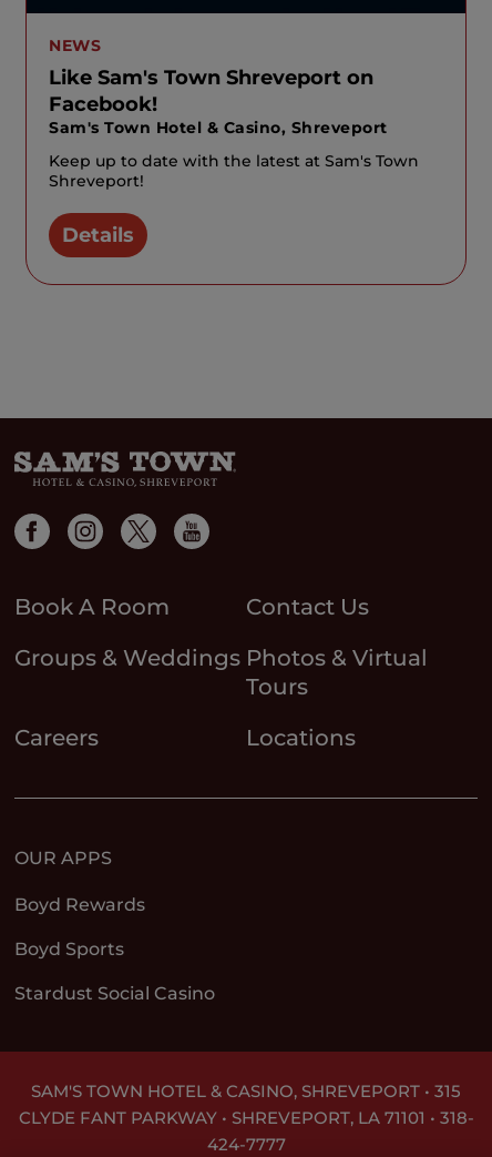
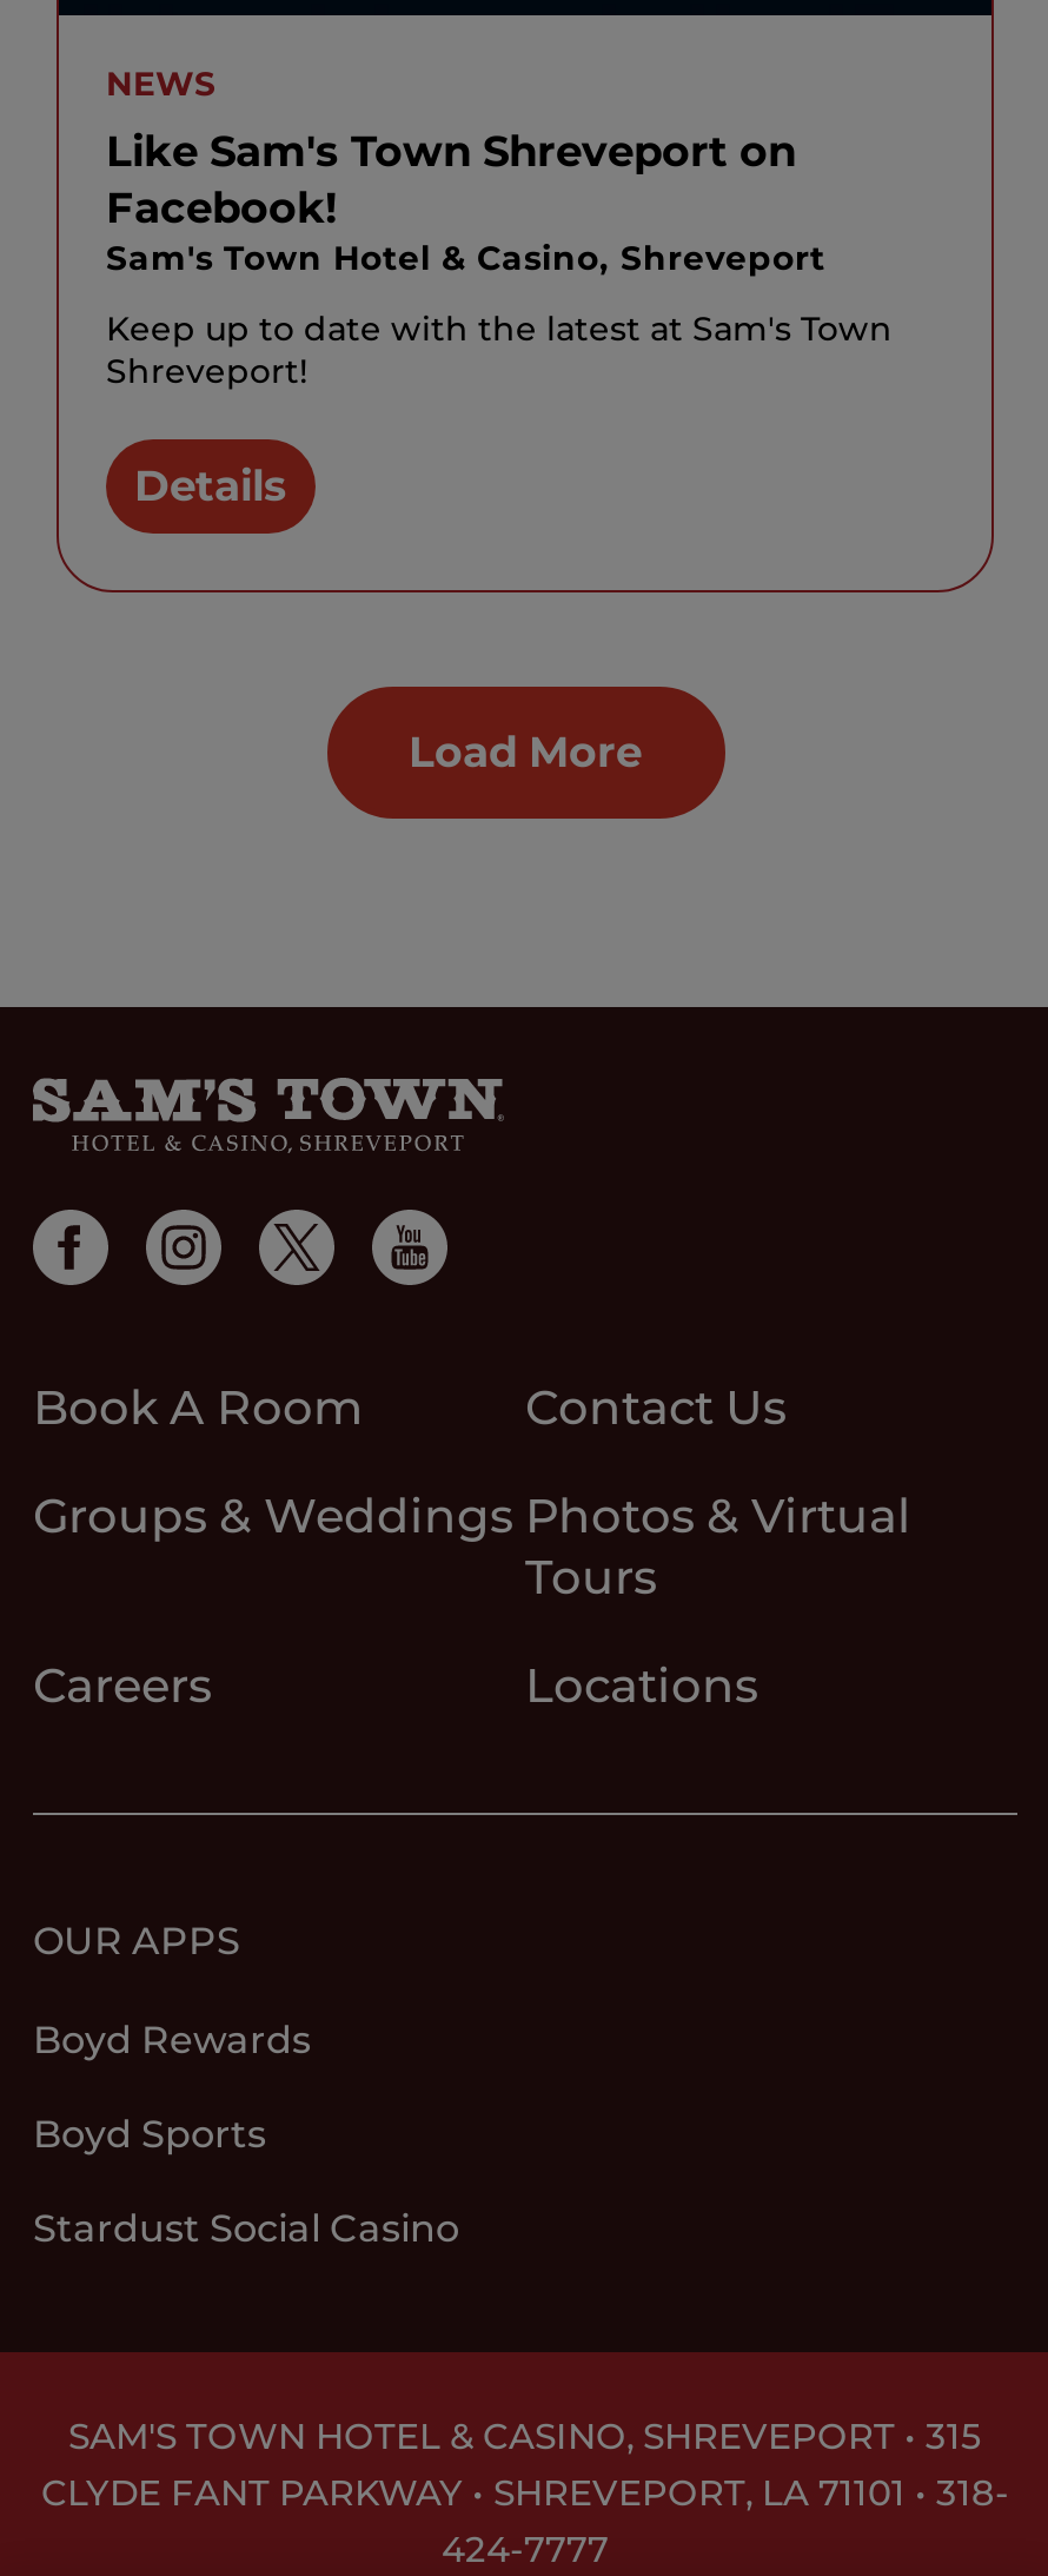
+ Load More
